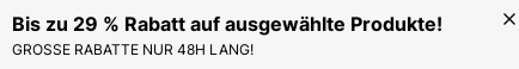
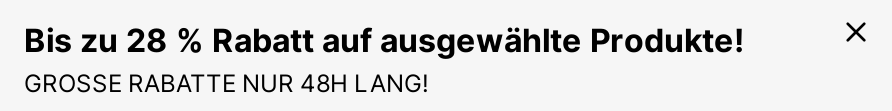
- Bis zu 29 % Rabatt auf ausgewählte Produkte!
+ Bis zu 28 % Rabatt auf ausgewählte Produkte!
